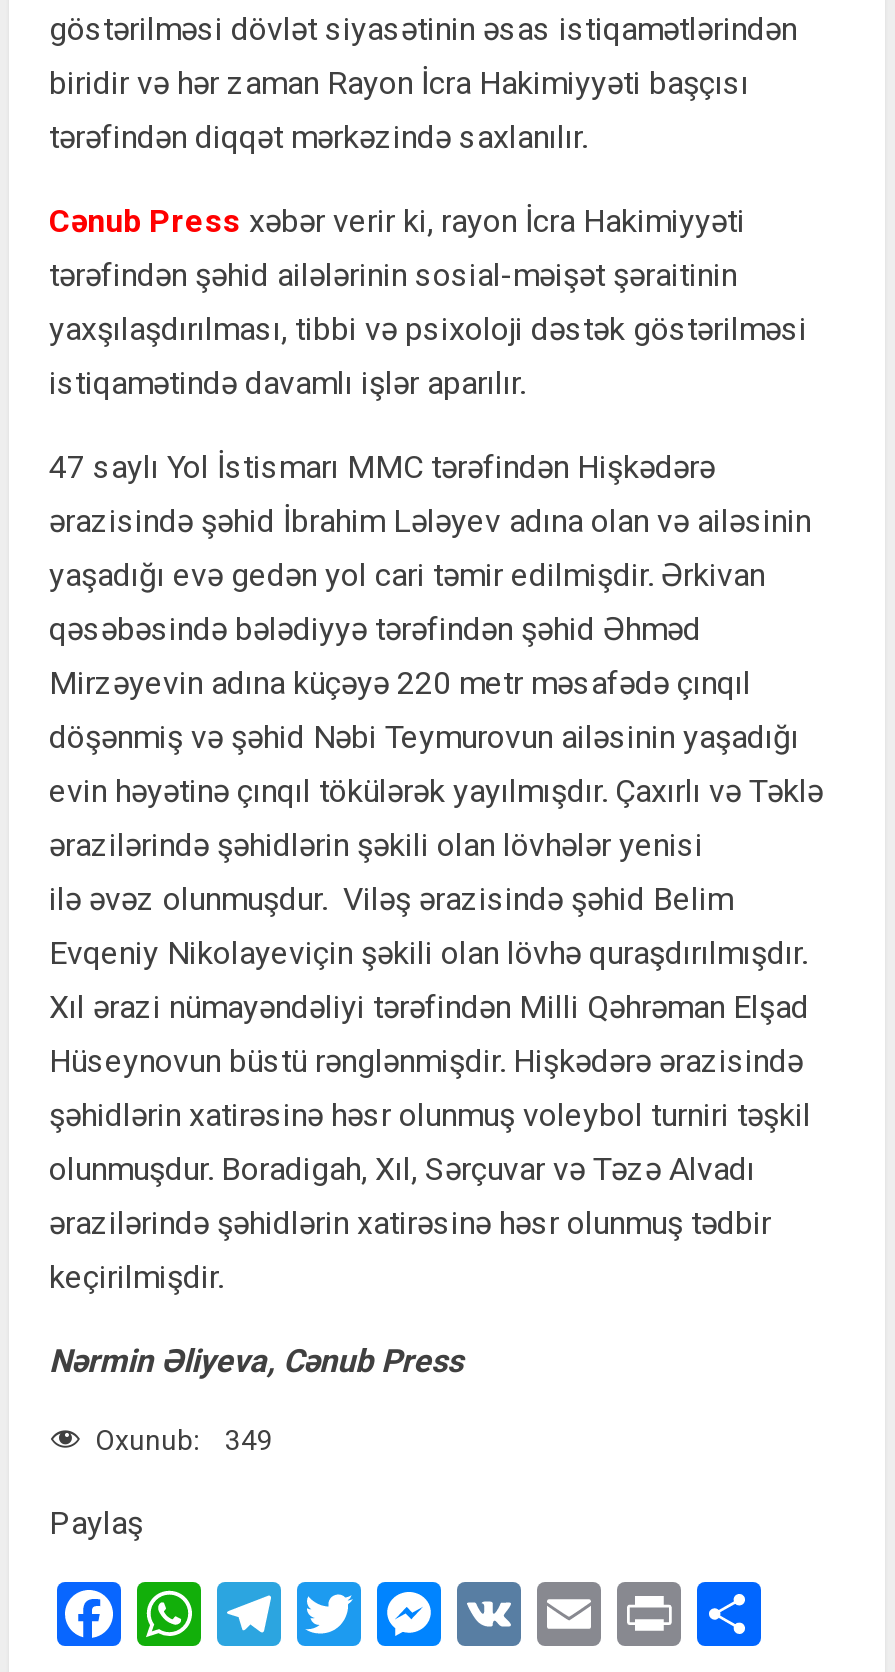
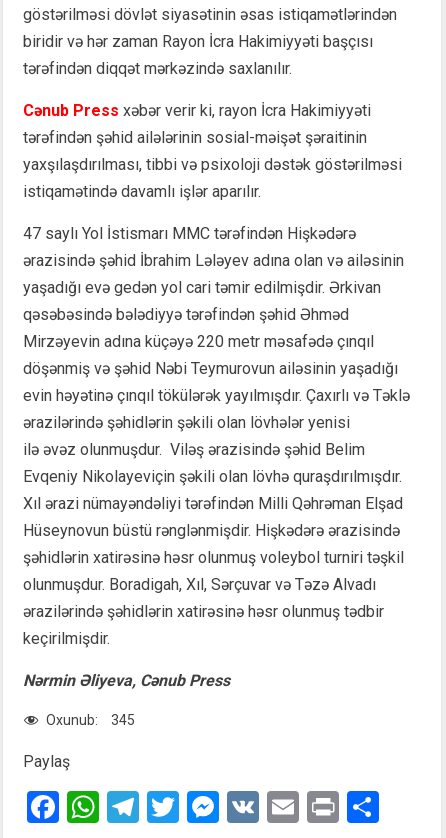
- Oxunub: 349
+ Oxunub: 345
